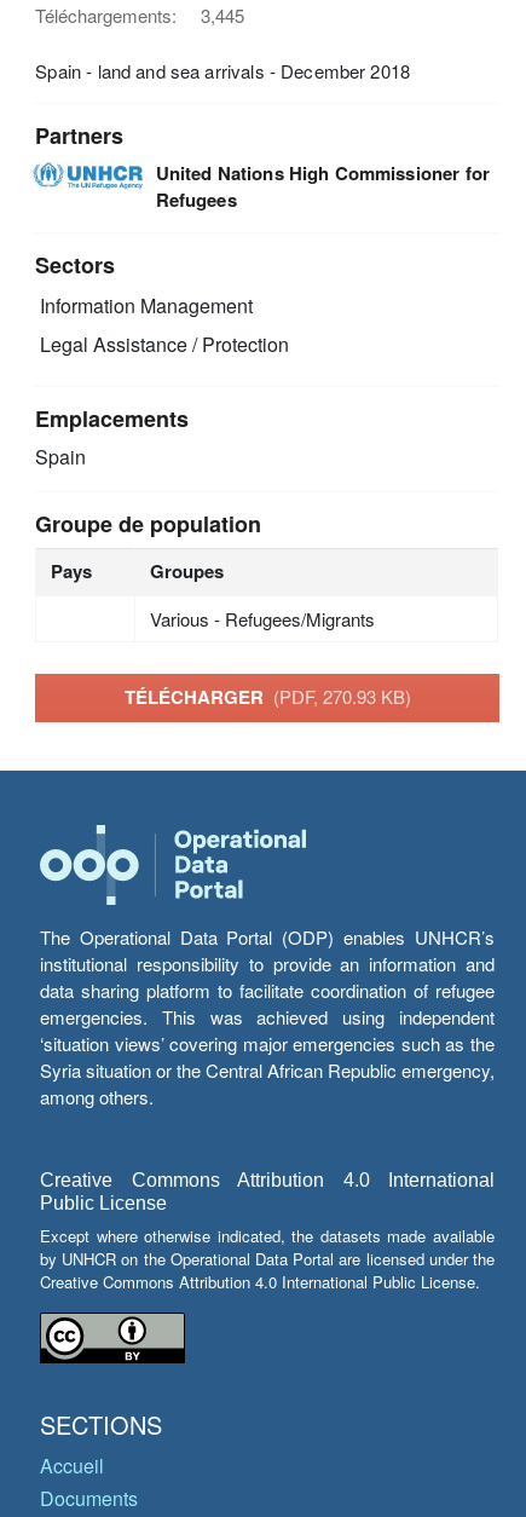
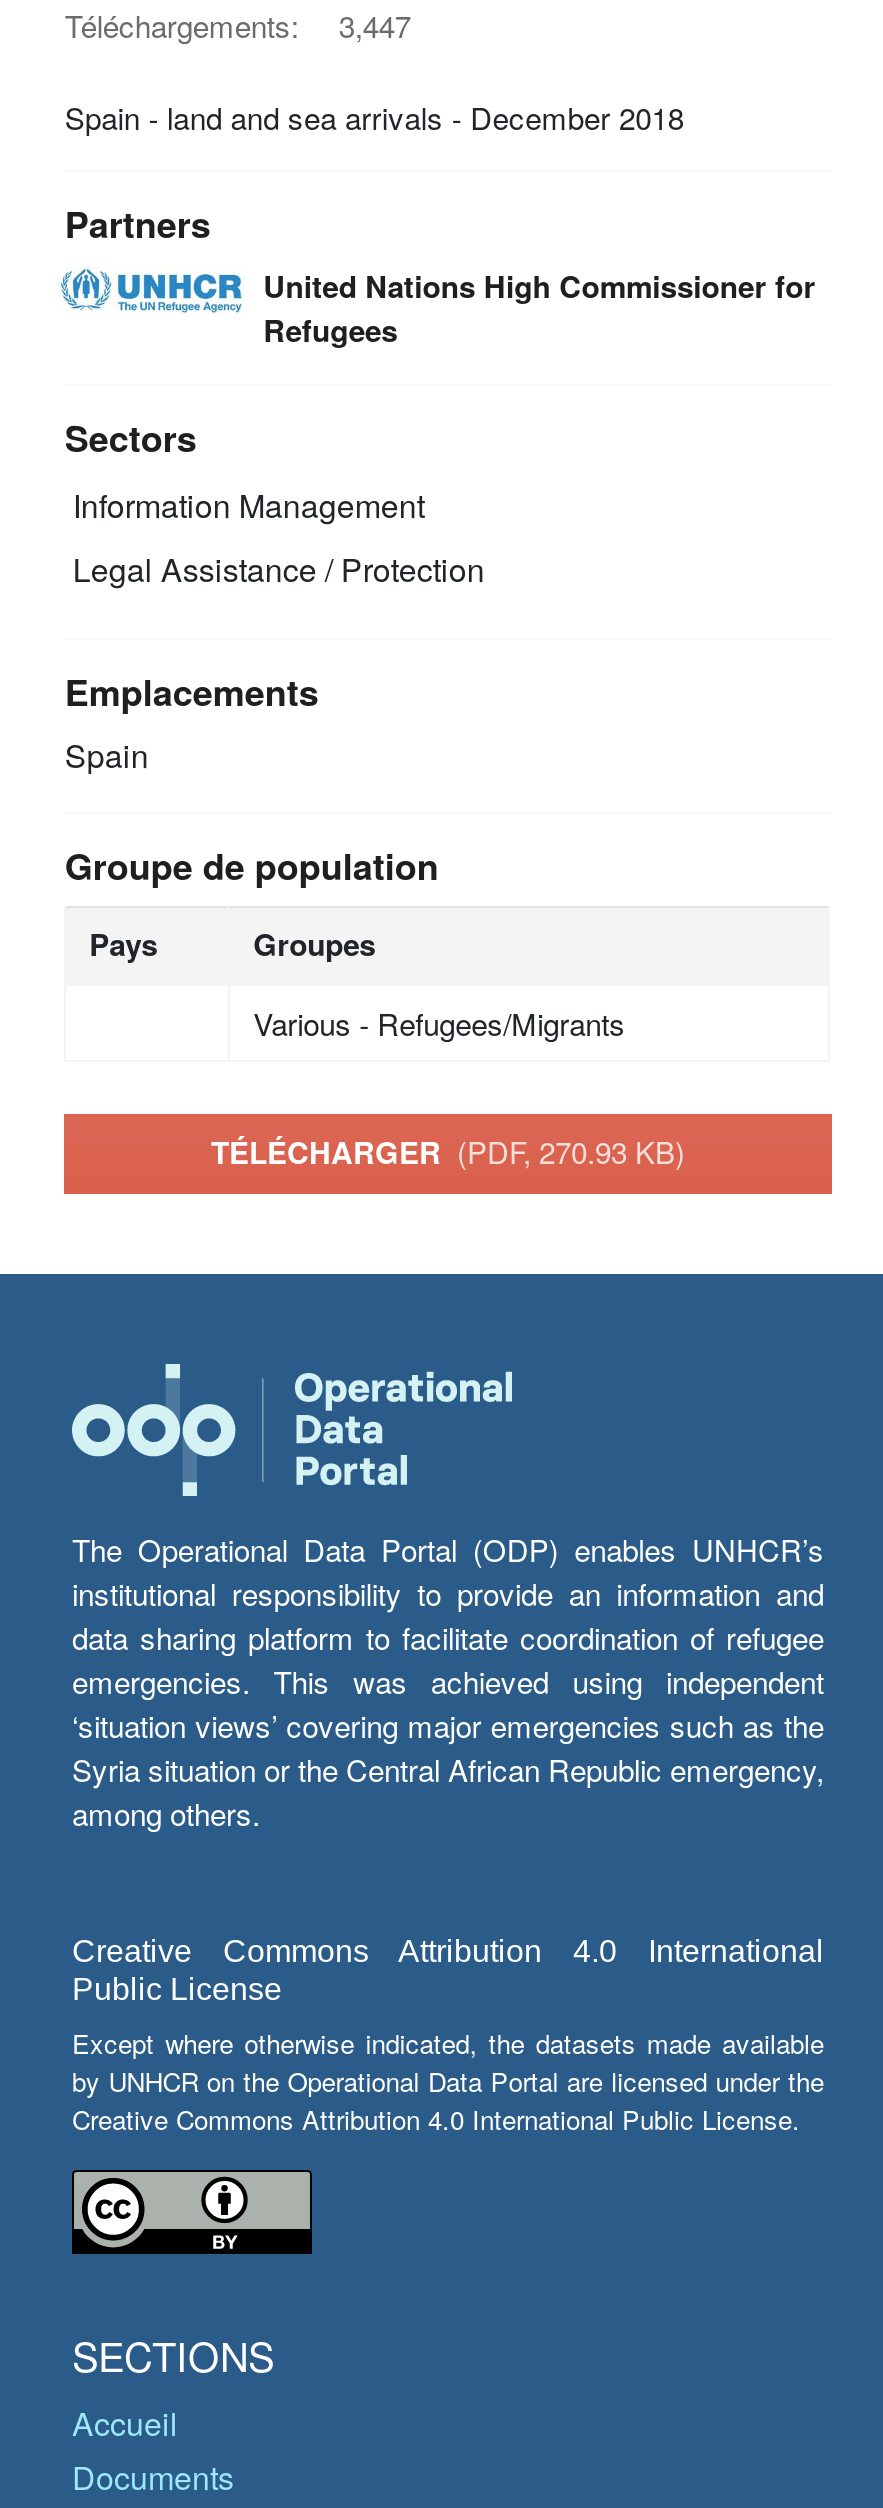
- Téléchargements: 3,445
+ Téléchargements: 3,447
